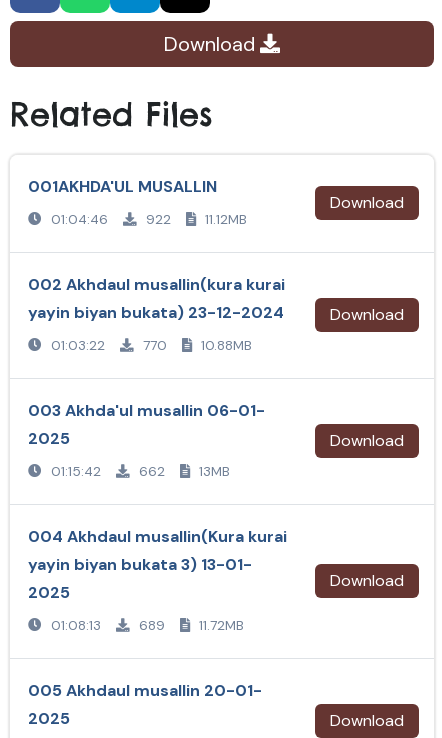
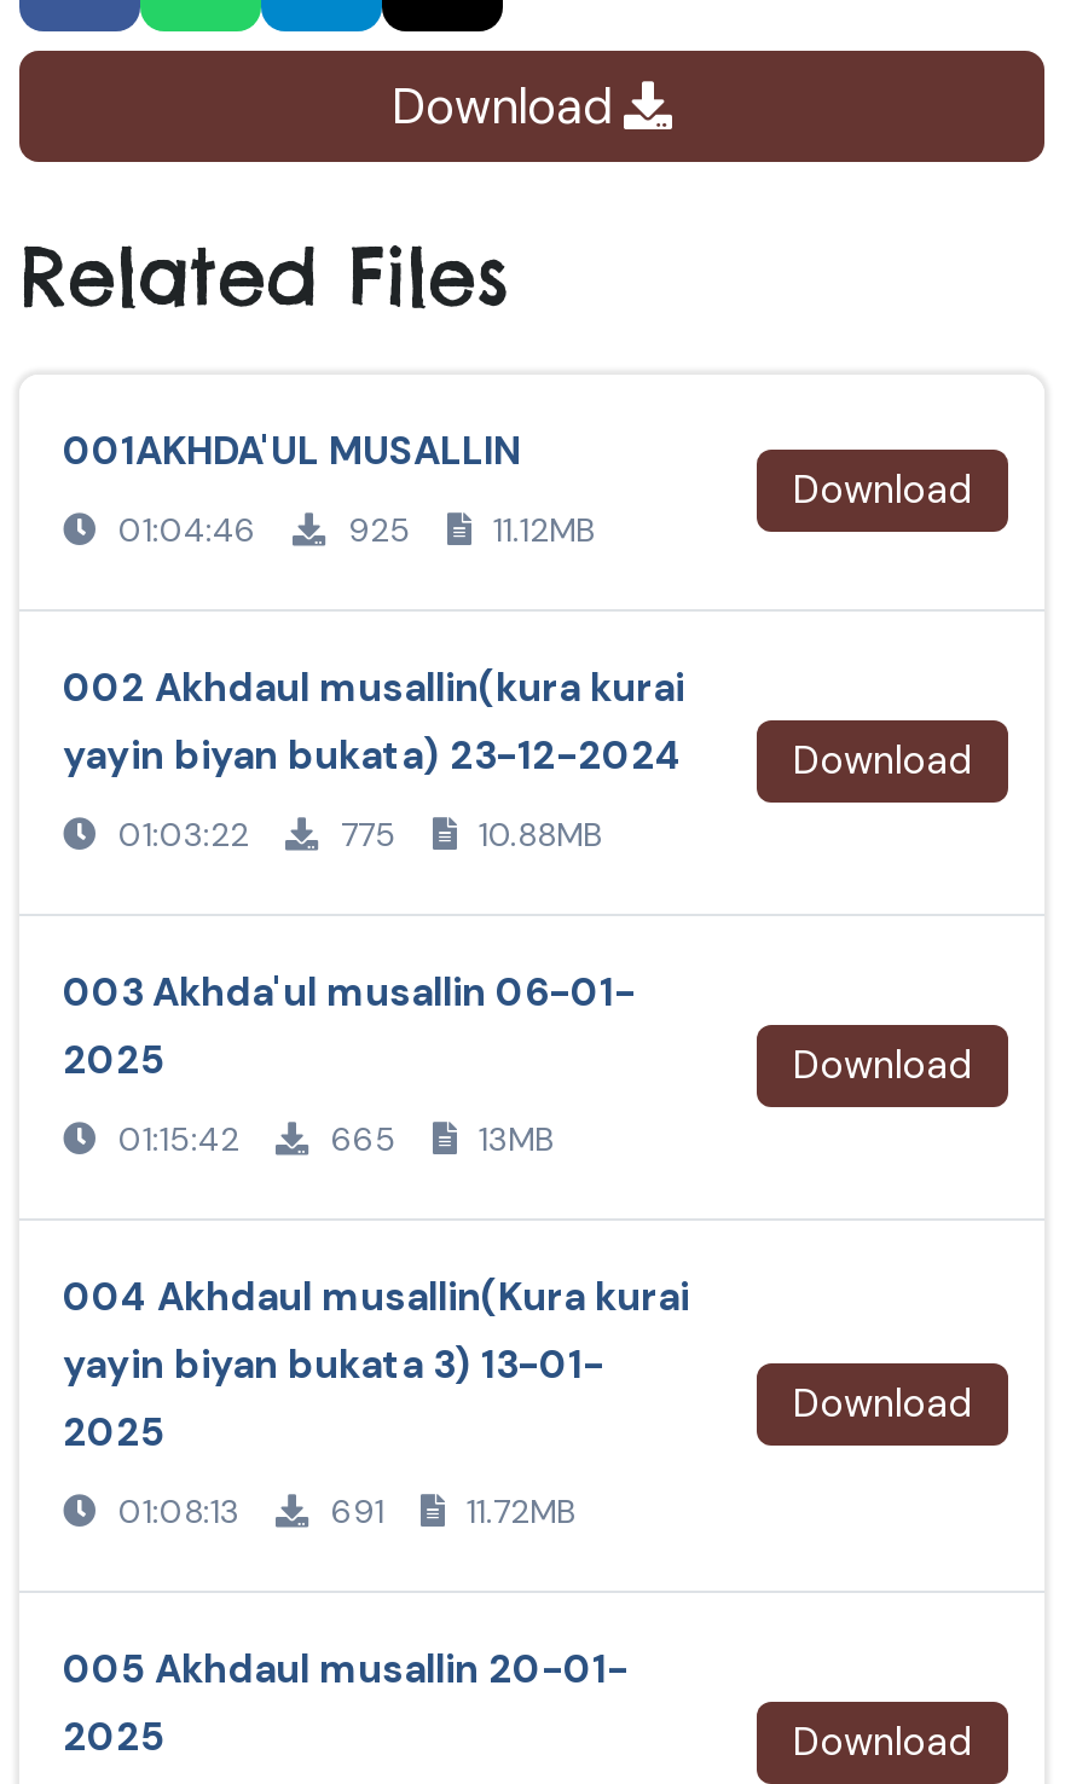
- 01:04:46 922 11.12MB
+ 01:04:46 925 11.12MB

- 01:03:22 770 10.88MB
+ 01:03:22 775 10.88MB

- 01:15:42 662 13MB
+ 01:15:42 665 13MB

- 01:08:13 689 11.72MB
+ 01:08:13 691 11.72MB
